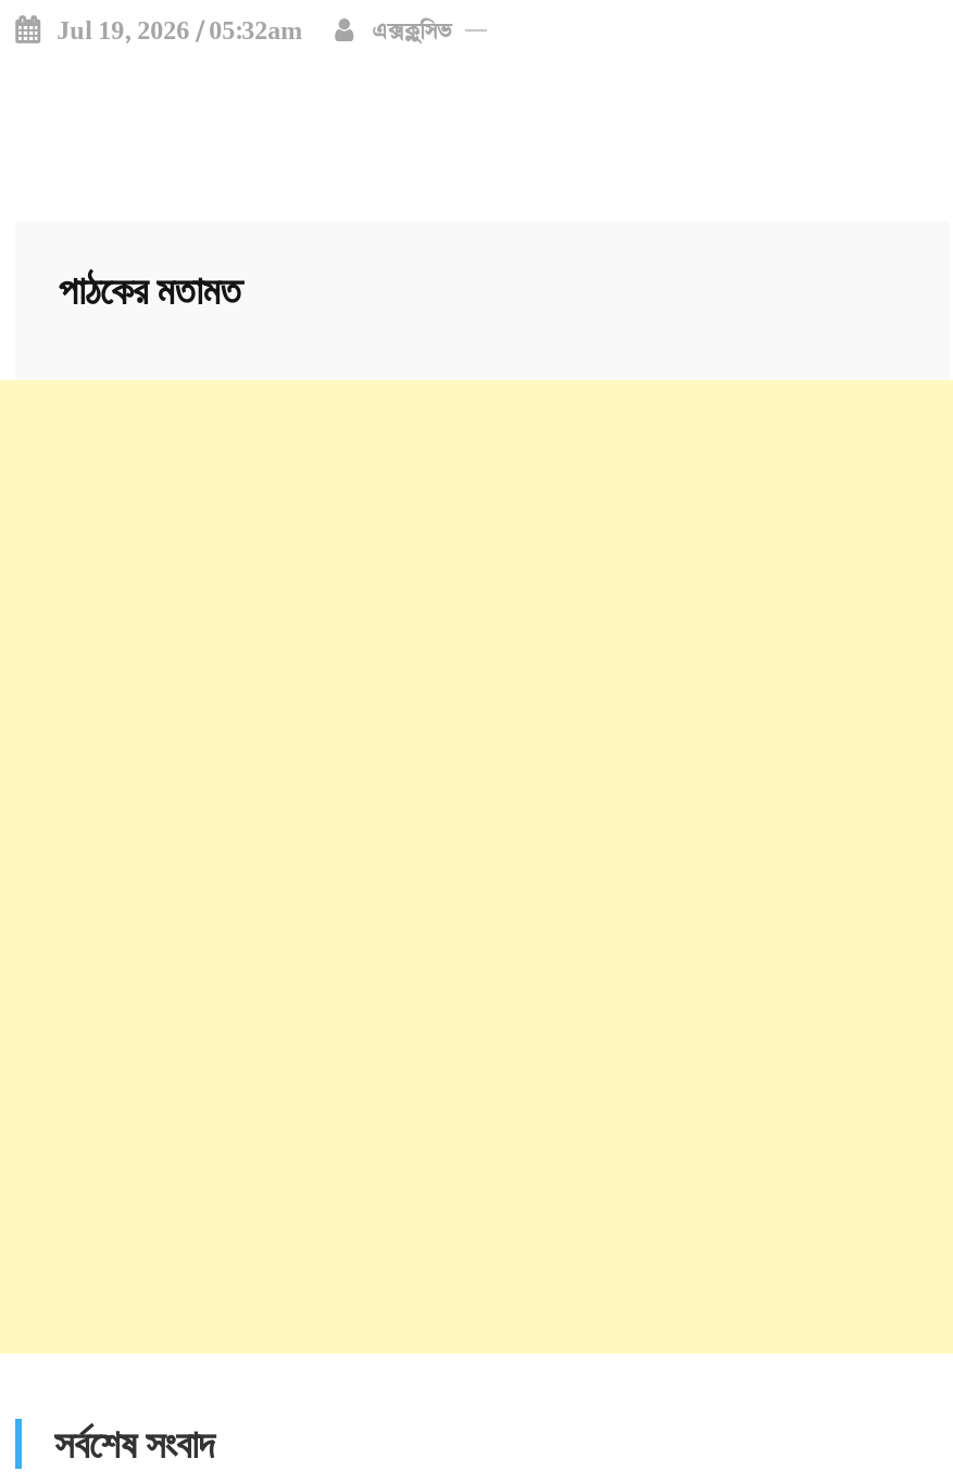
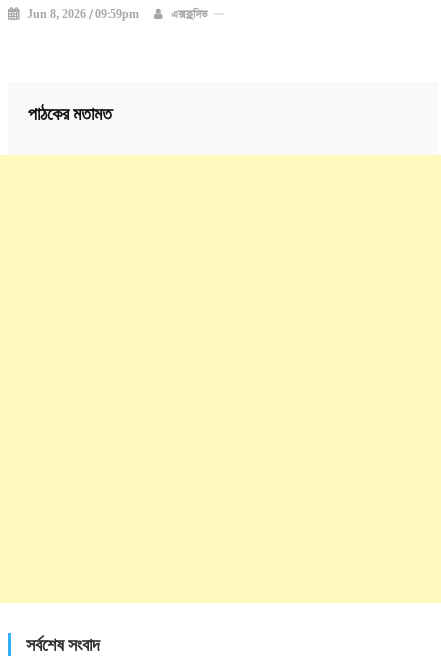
- Jul 19, 2026 / 05:32am
+ Jun 8, 2026 / 09:59pm
